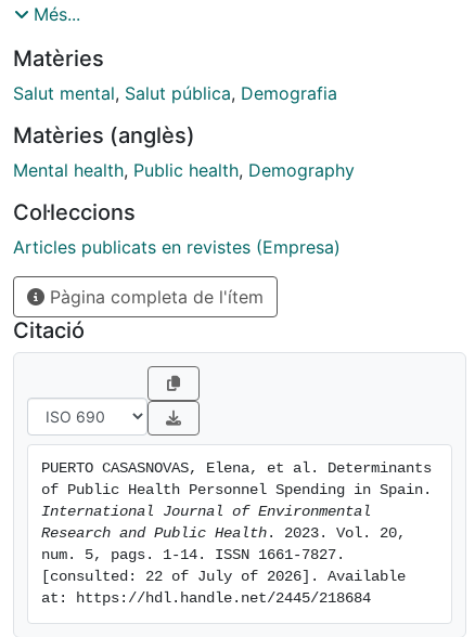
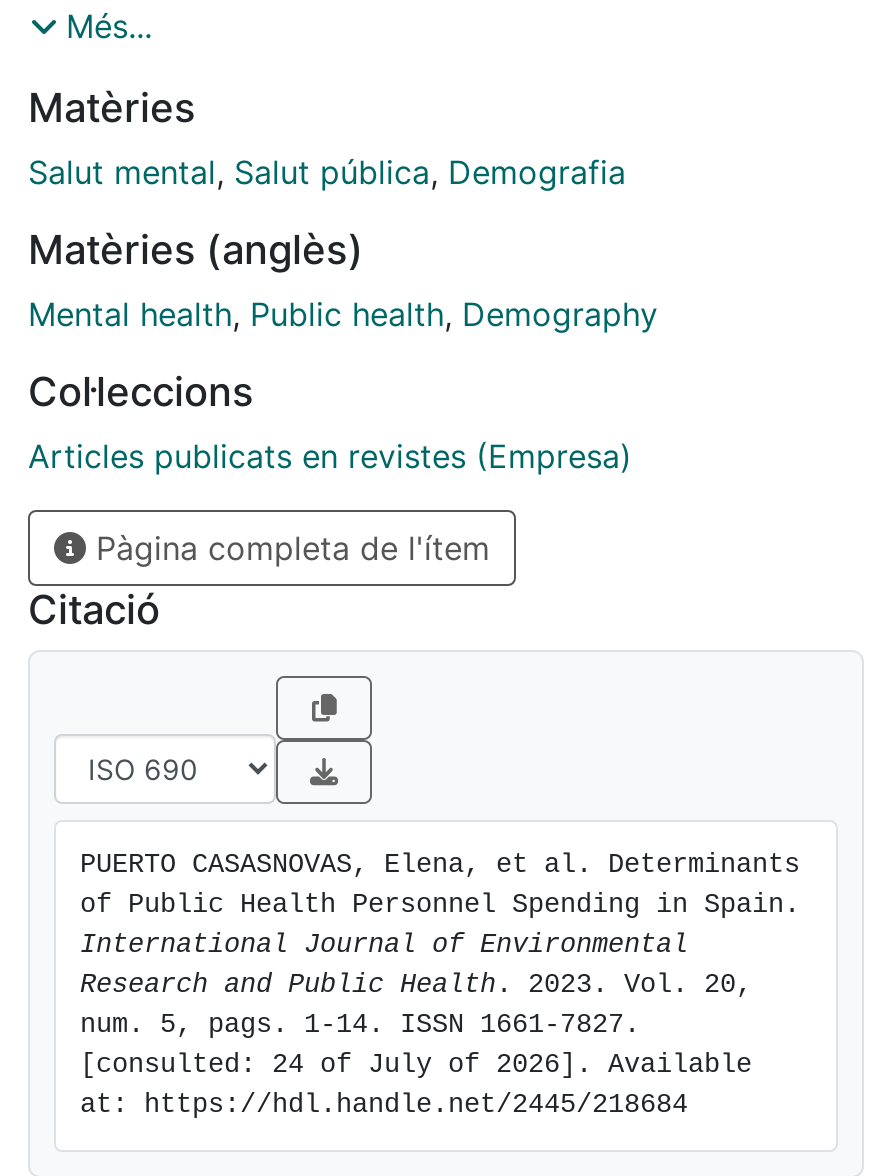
- [consulted: 22 of July of 2026]. Available
+ [consulted: 24 of July of 2026]. Available
